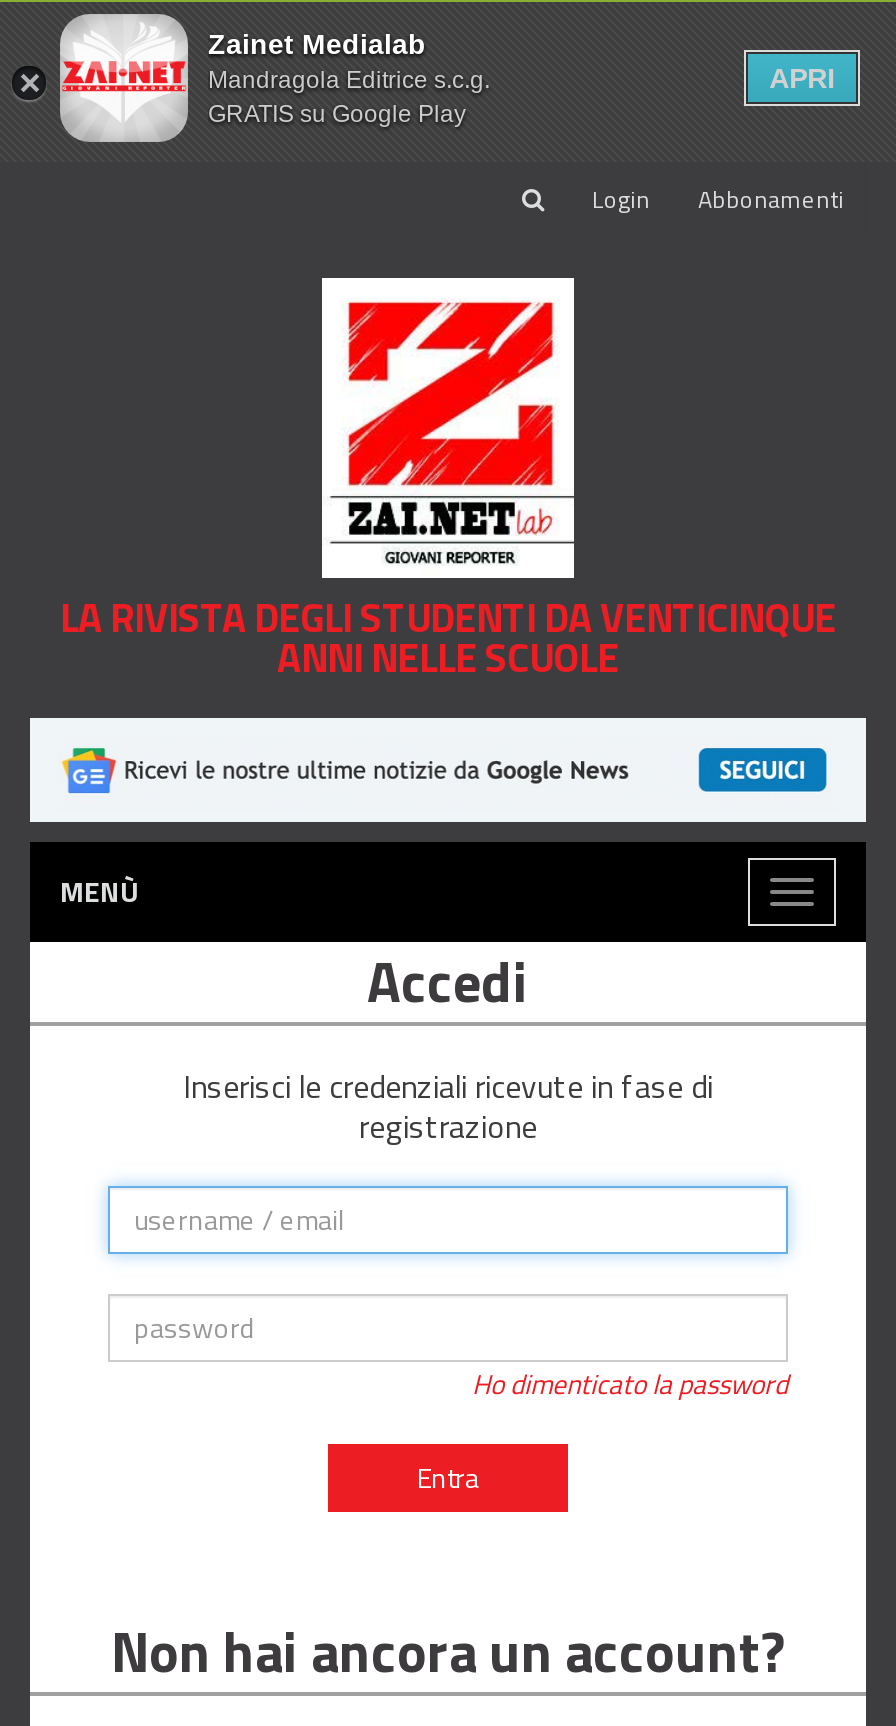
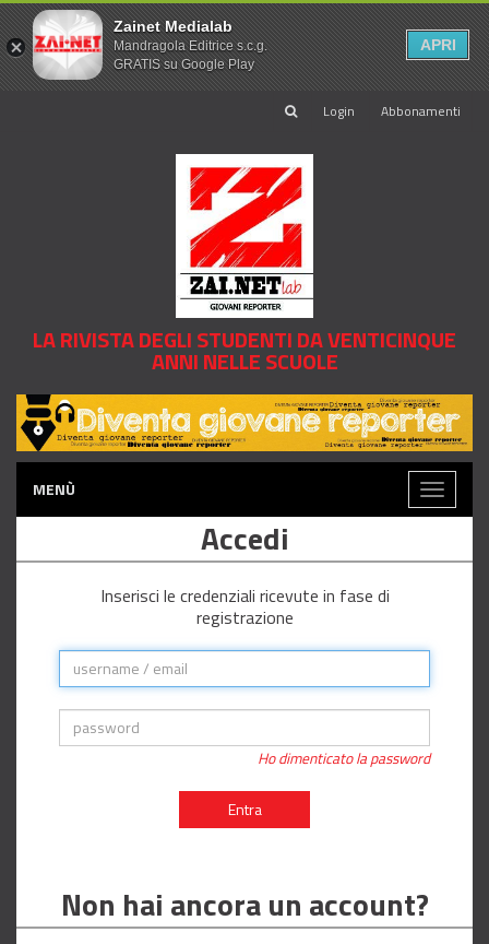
- [image]
+ [image]
